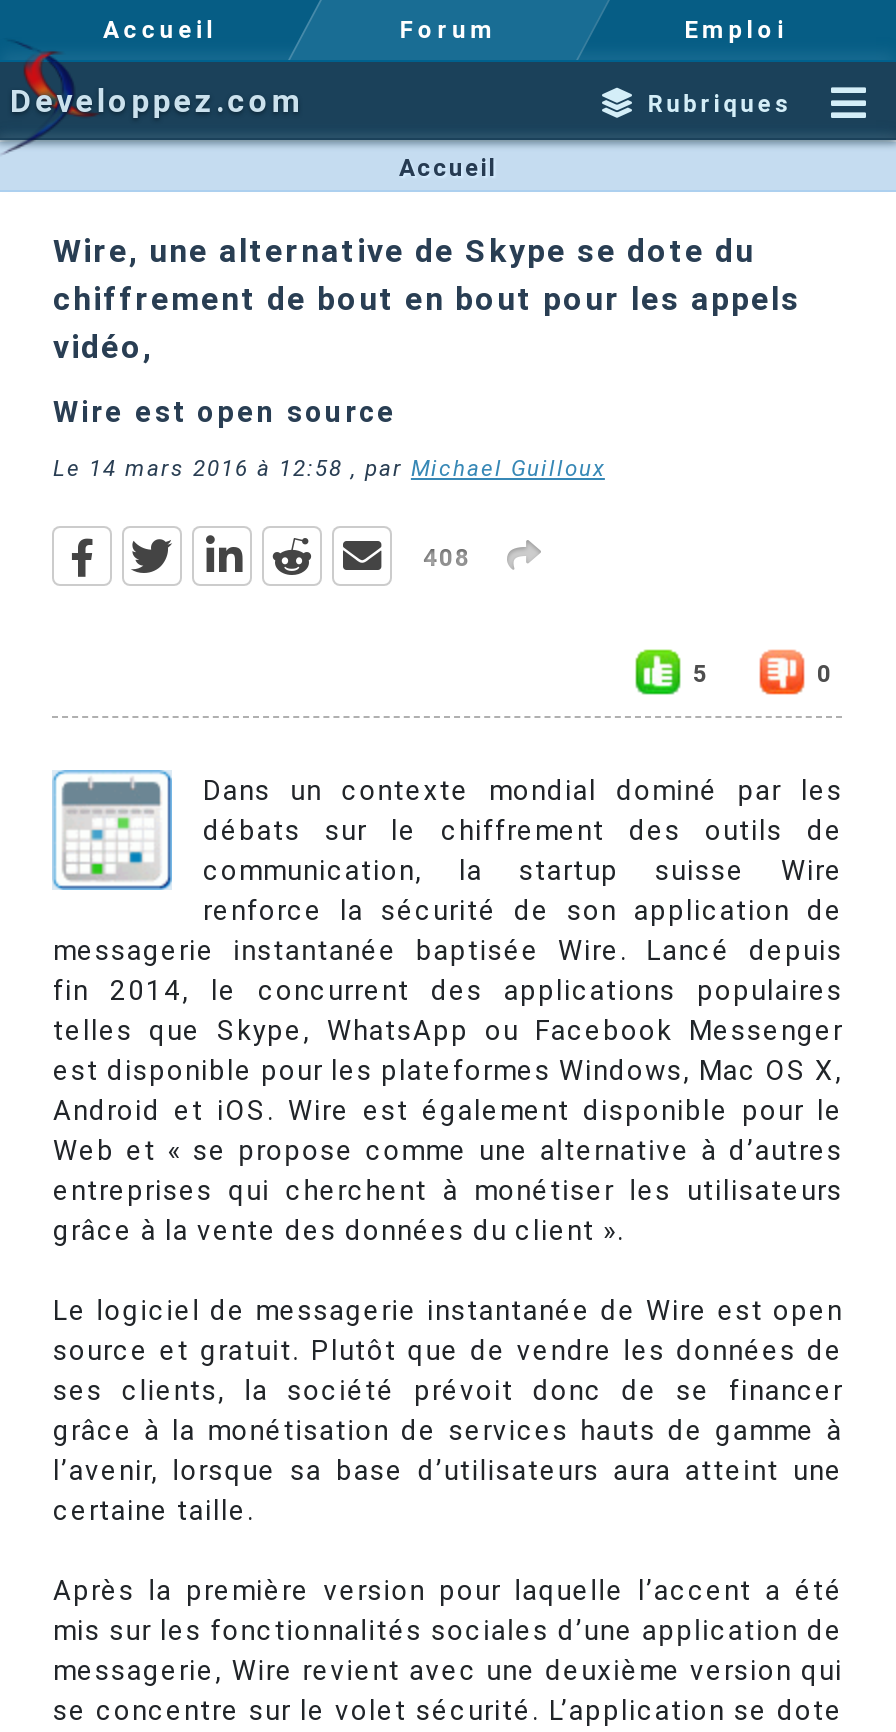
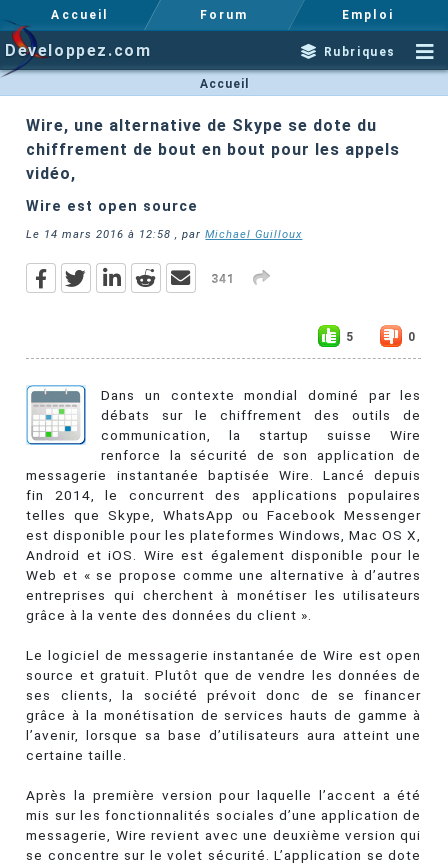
- 408
+ 341
